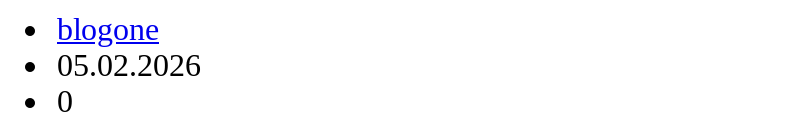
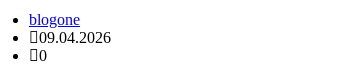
- 05.02.2026
+ 09.04.2026
